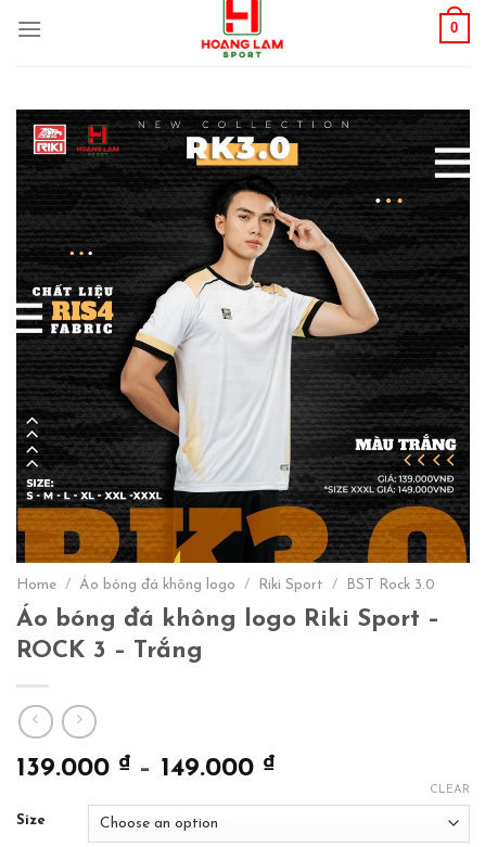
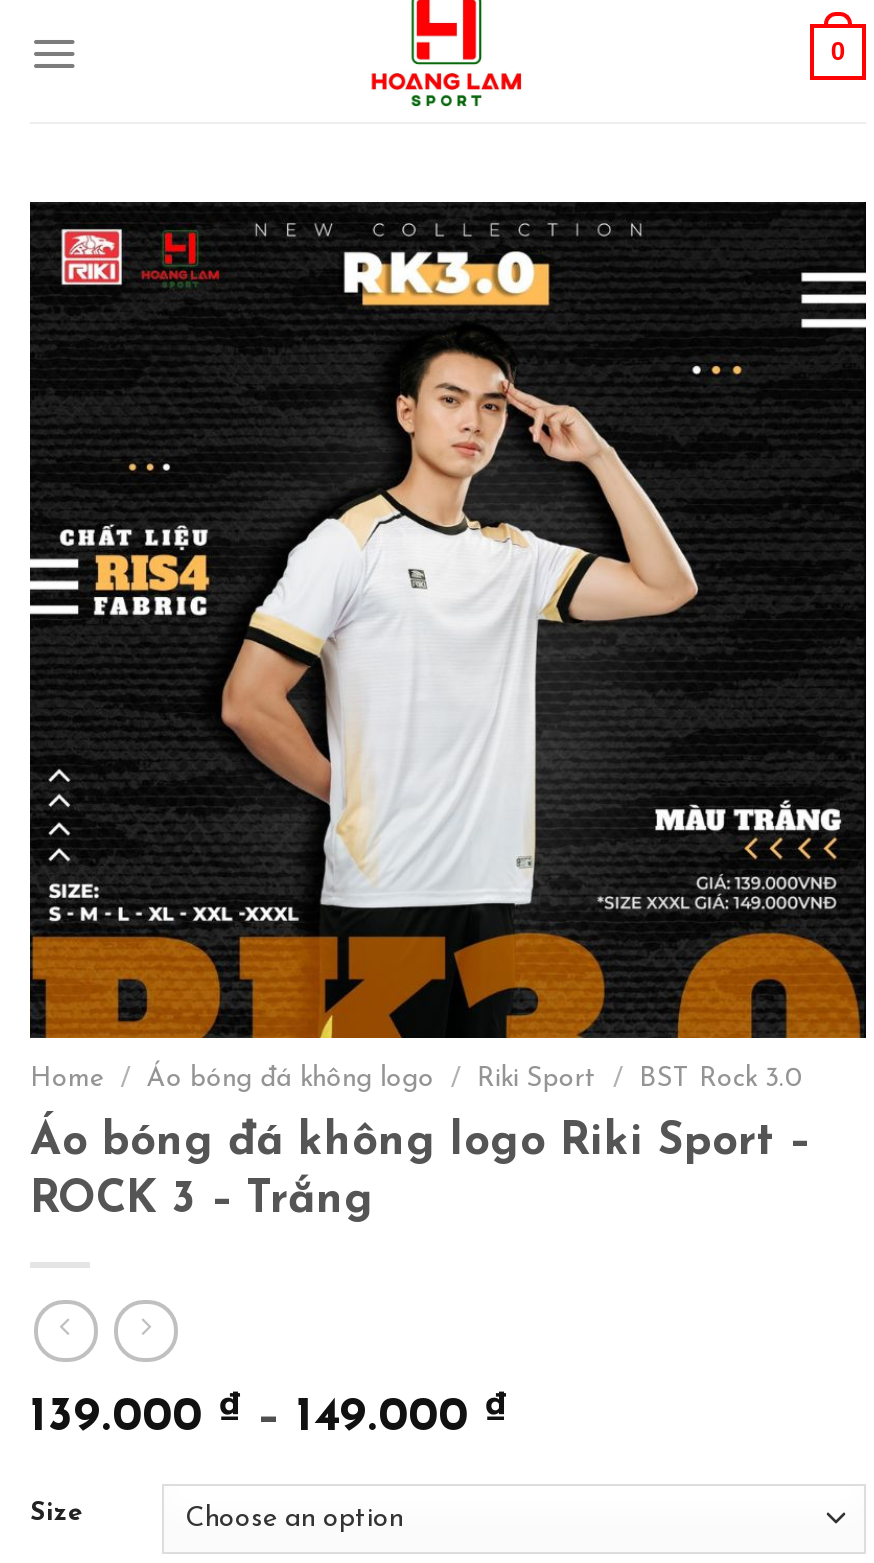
- CLEAR
